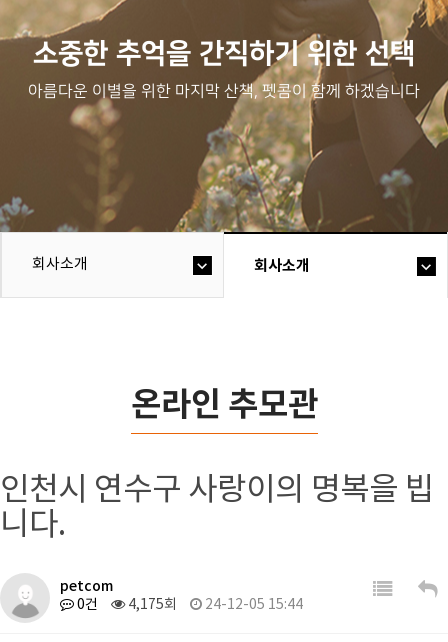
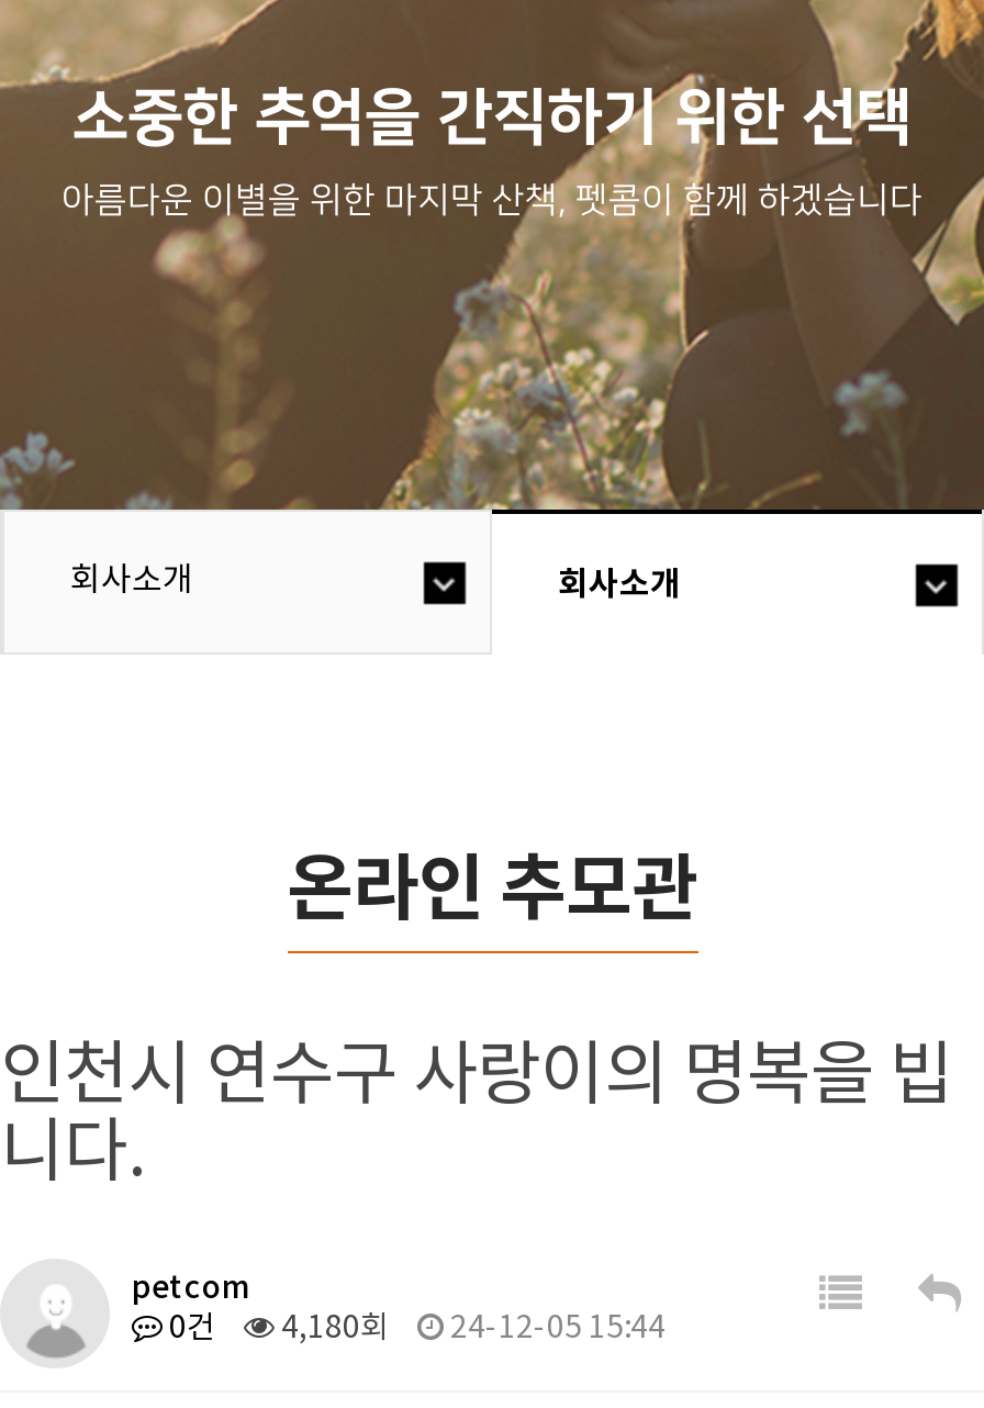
- 0건 4,175회 24-12-05 15:44
+ 0건 4,180회 24-12-05 15:44
